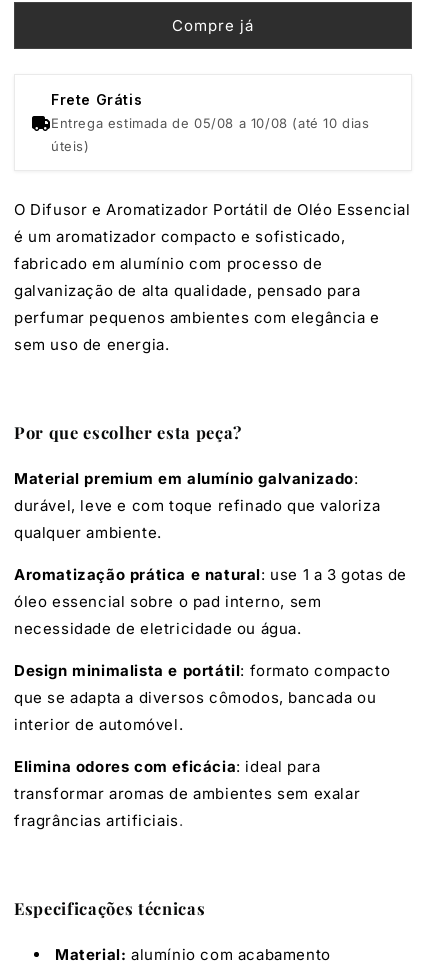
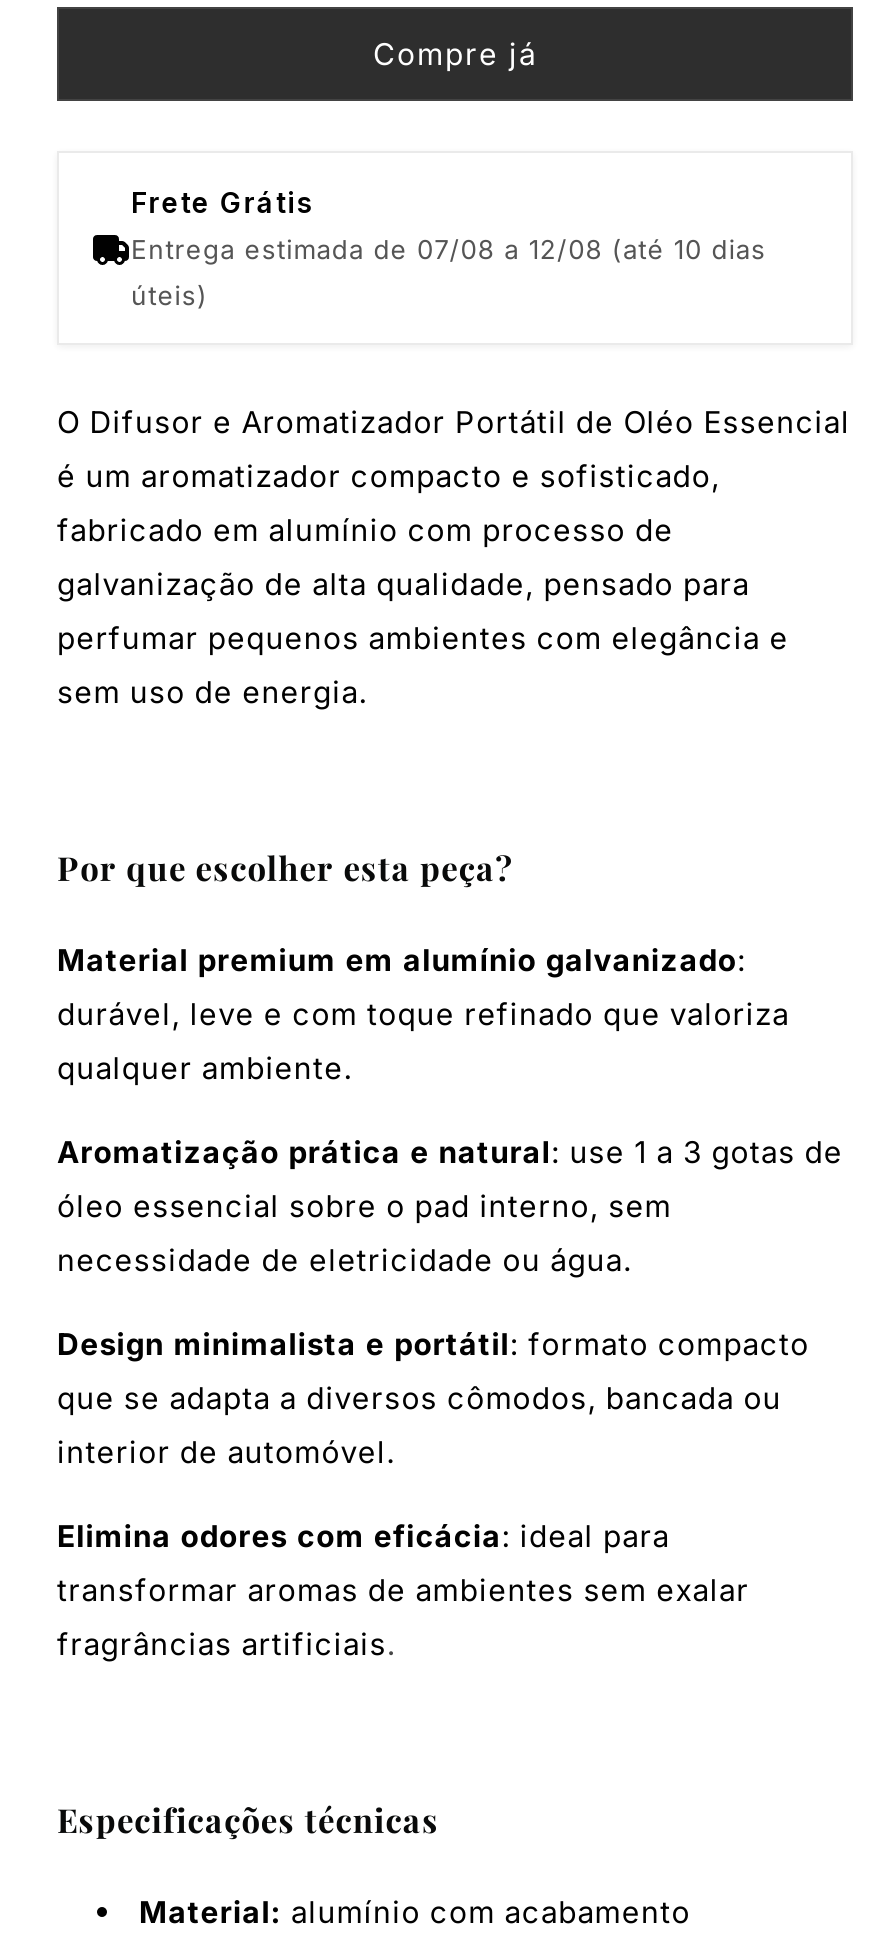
- Entrega estimada de 05/08 a 10/08 (até 10 dias
+ Entrega estimada de 07/08 a 12/08 (até 10 dias
